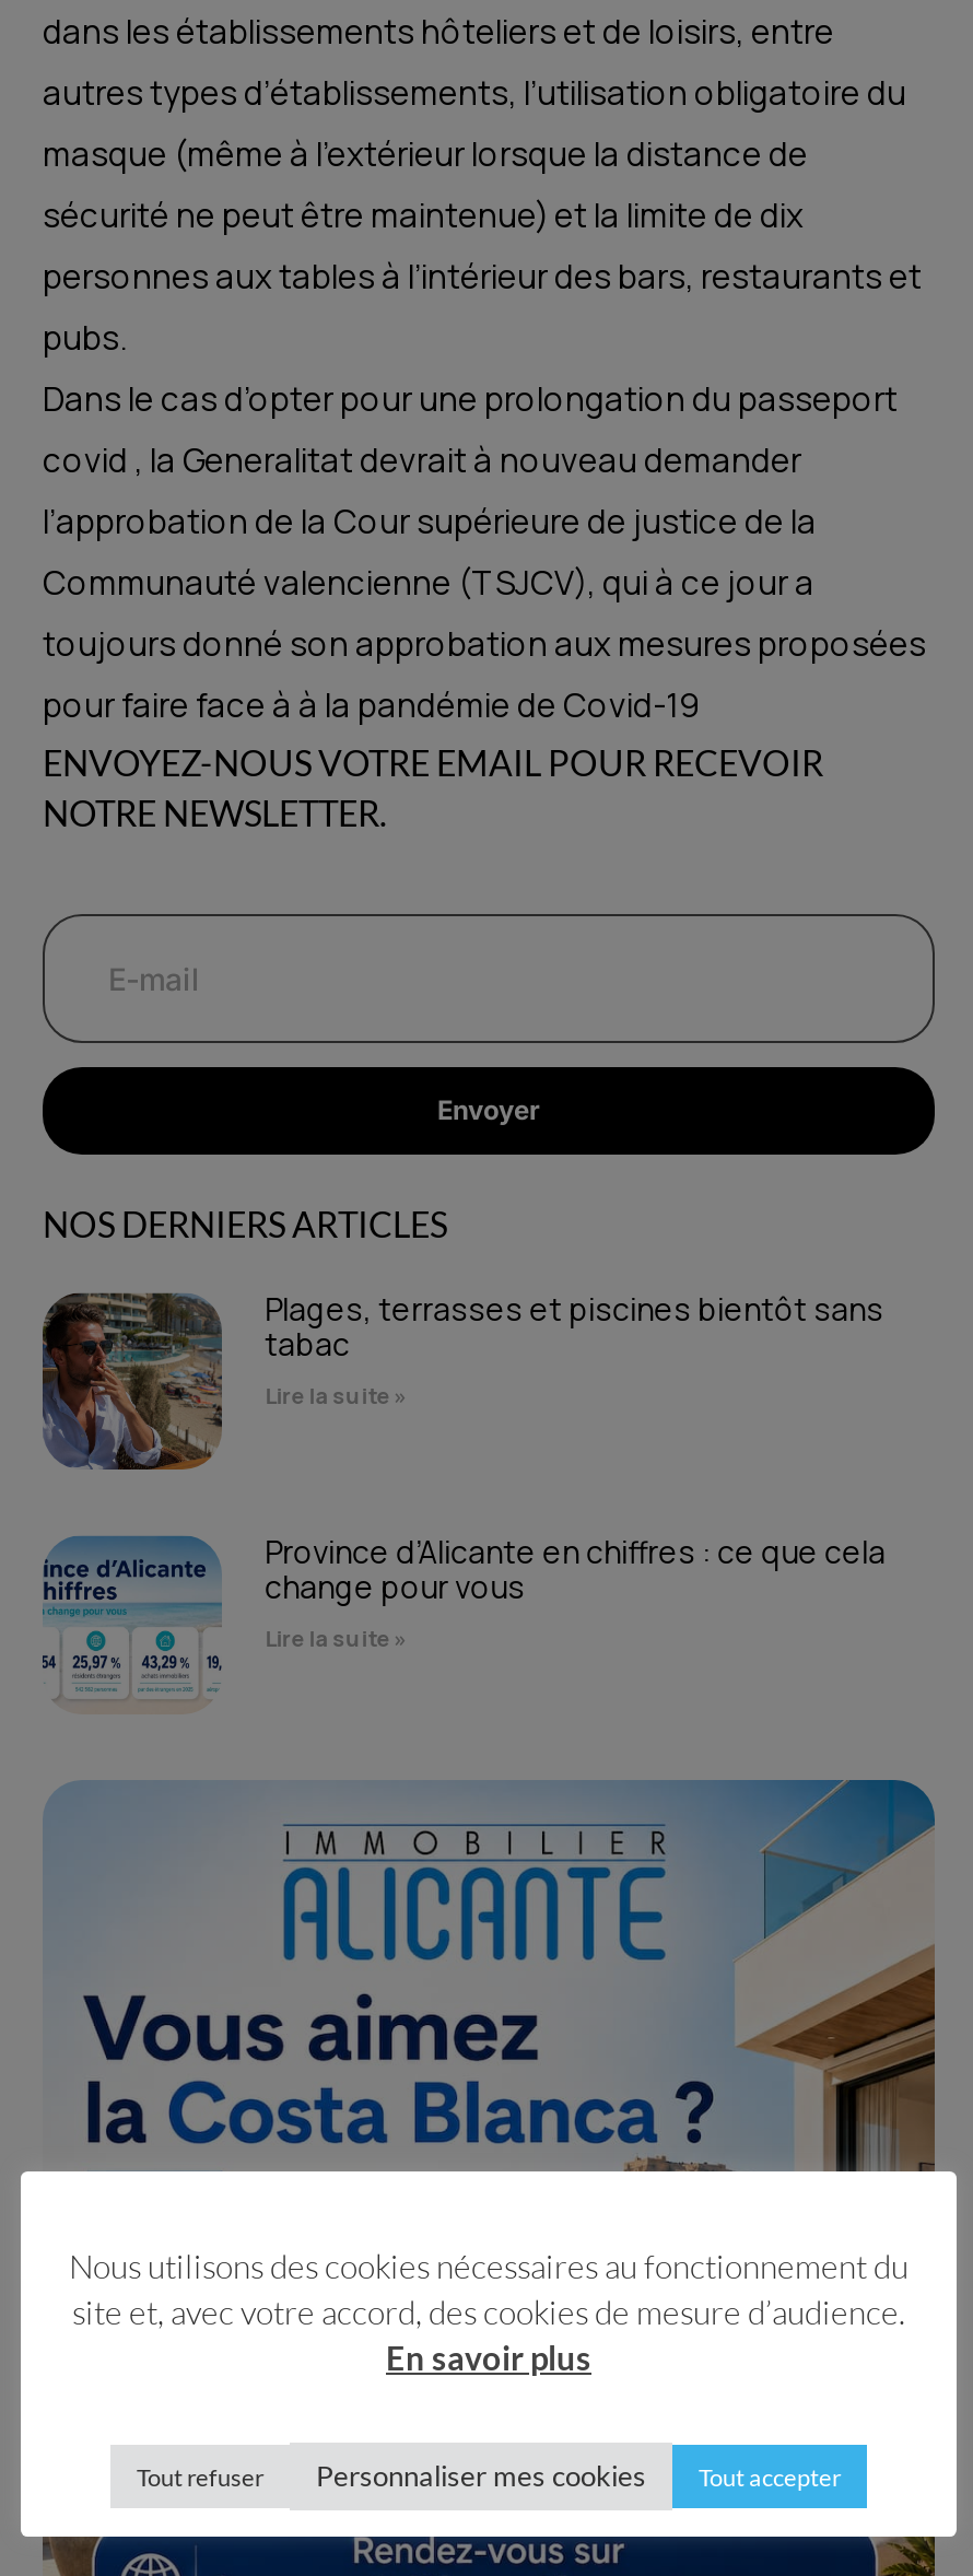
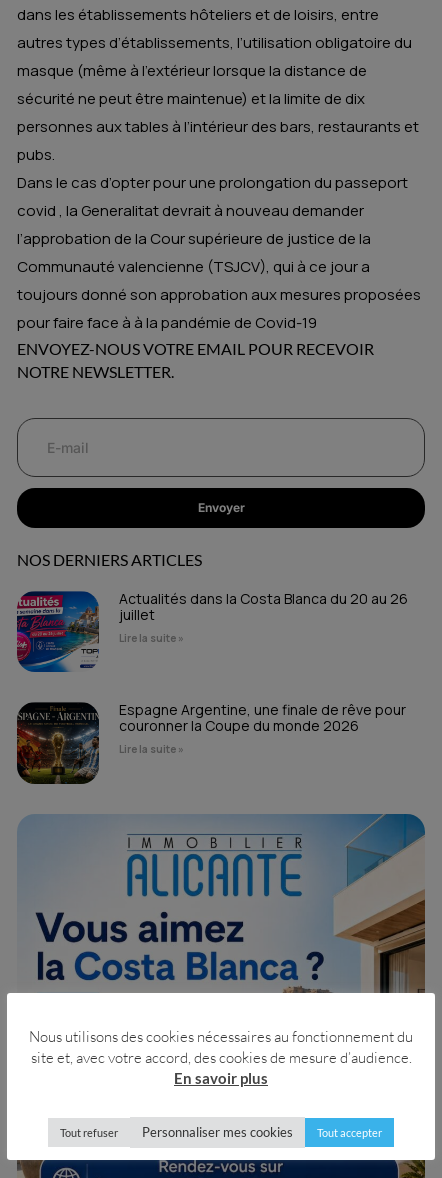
- [image]
- Plages, terrasses et piscines bientôt sans
- tabac
+ [image]
+ Actualités dans la Costa Blanca du 20 au 26
+ juillet

- [image]
- Province d’Alicante en chiffres : ce que cela
- change pour vous
+ [image]
+ Espagne Argentine, une finale de rêve pour
+ couronner la Coupe du monde 2026
